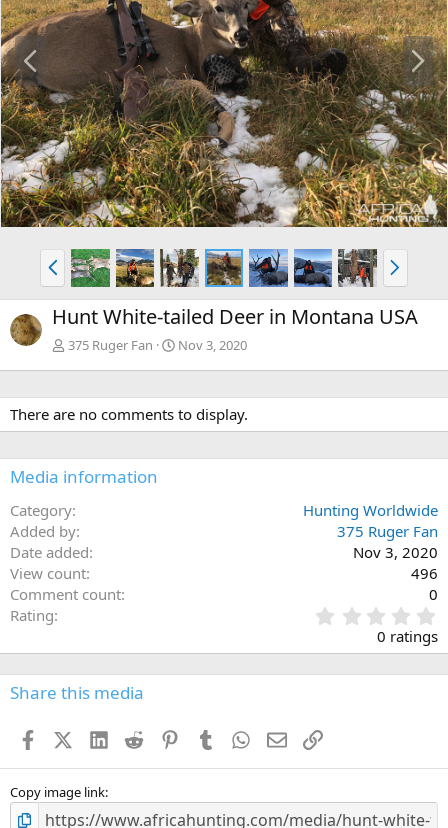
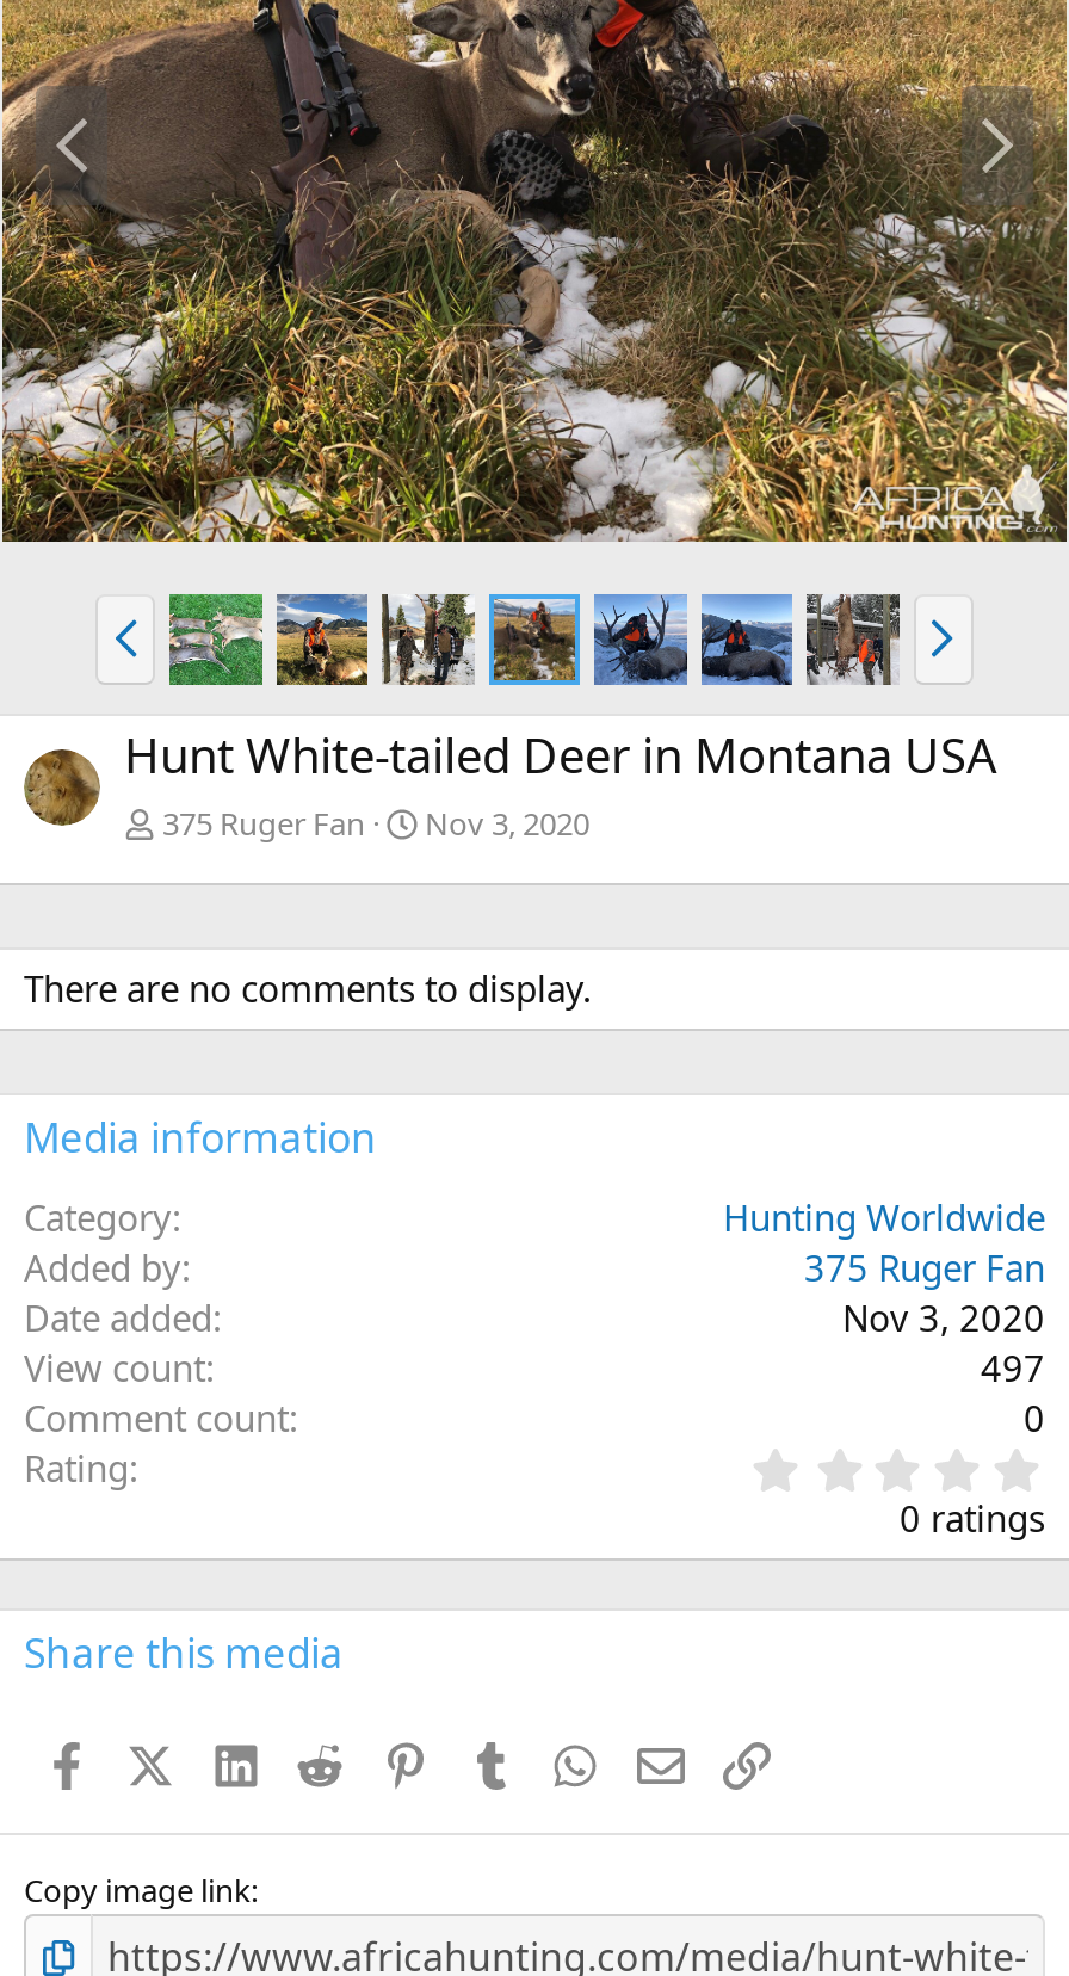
- 496
+ 497
